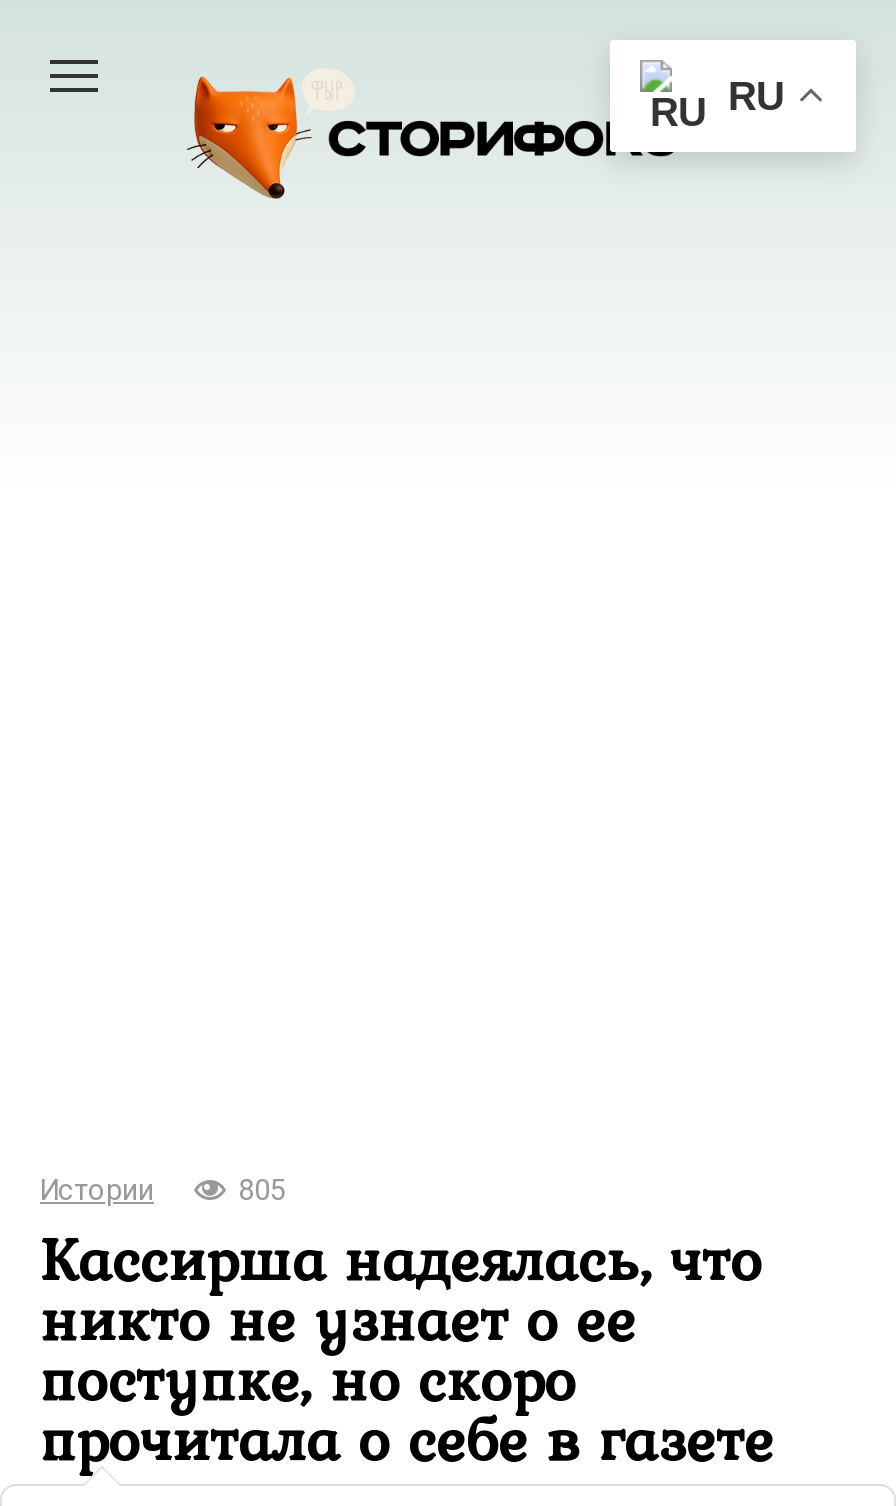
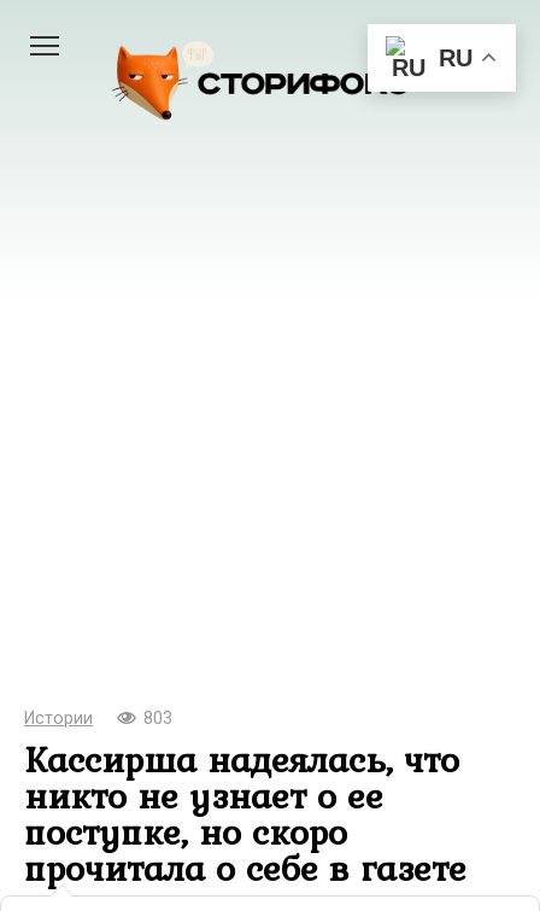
- 805
+ 803
